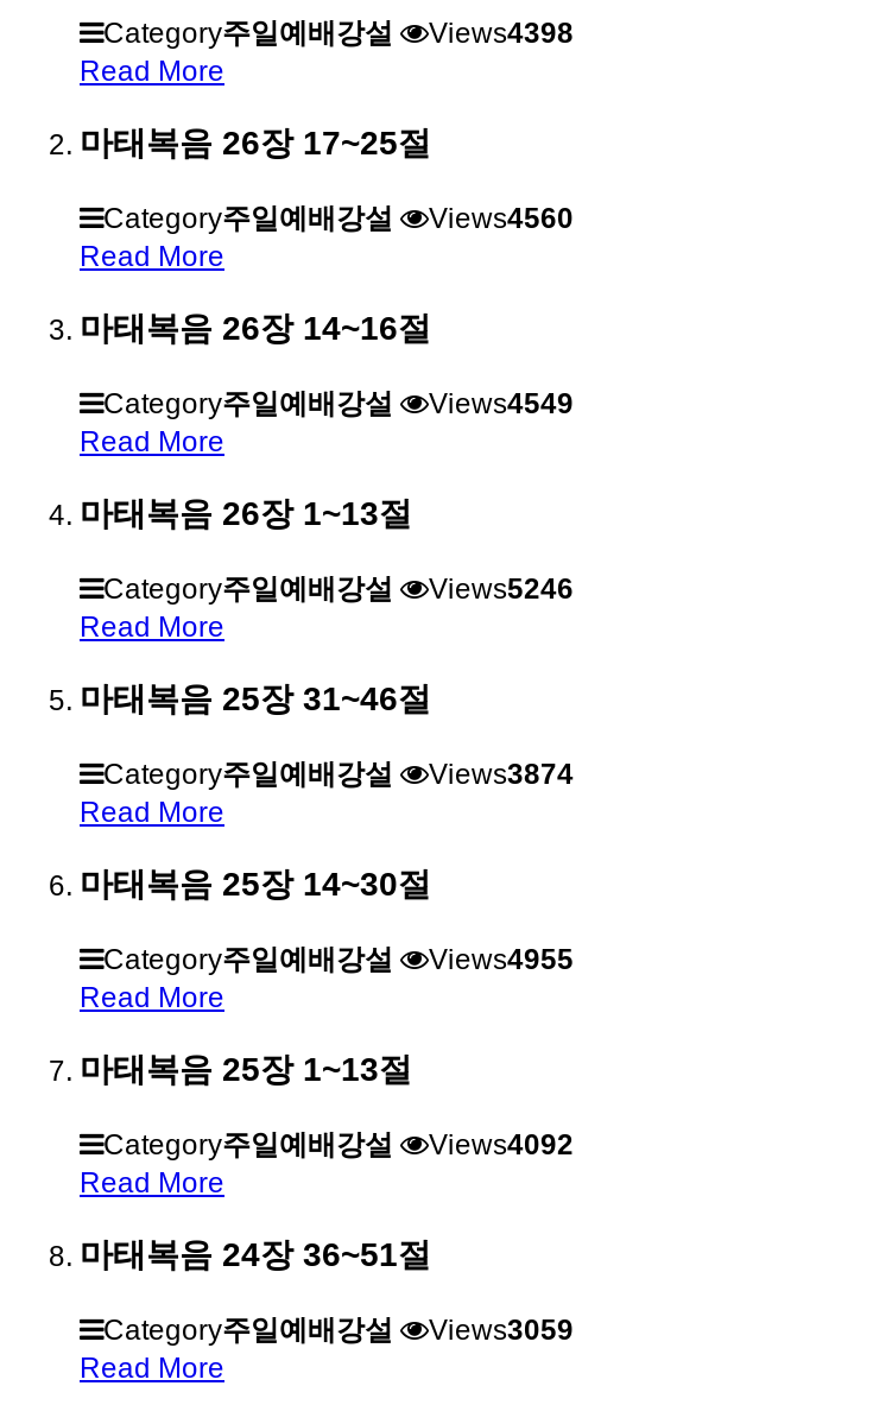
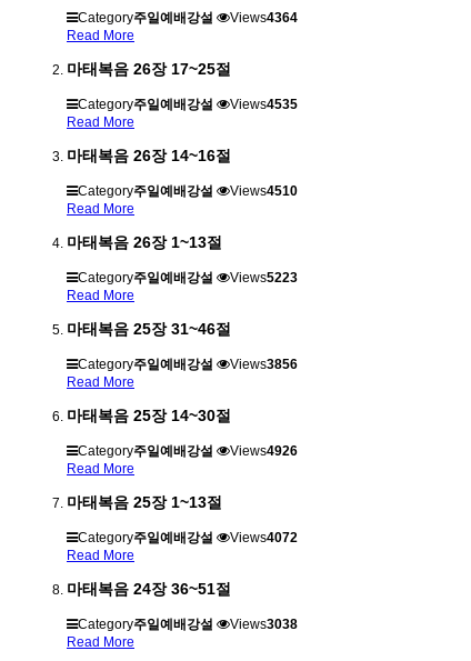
- Views4398
+ Views4364

- Views4560
+ Views4535

- Views4549
+ Views4510

- Views5246
+ Views5223

- Category주일예배강설 Views3874
+ Category주일예배강설 Views3856

- Category주일예배강설 Views4955
+ Category주일예배강설 Views4926

- Category주일예배강설 Views4092
+ Category주일예배강설 Views4072

- Category주일예배강설 Views3059
+ Category주일예배강설 Views3038
